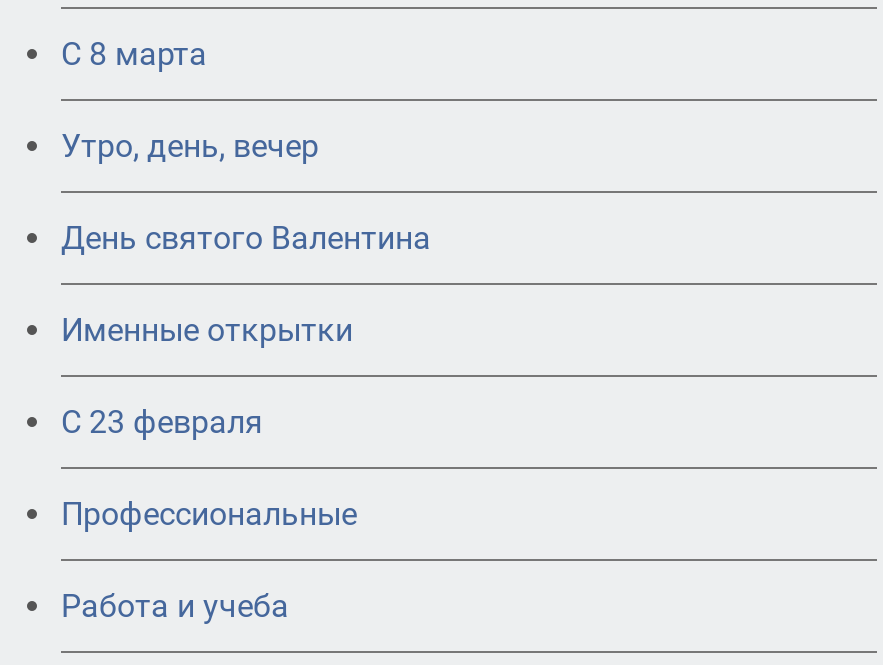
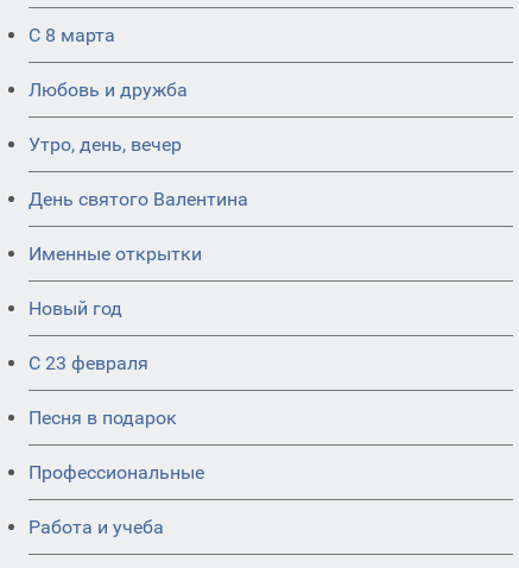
+ Любовь и дружба

+ Новый год

+ Песня в подарок
